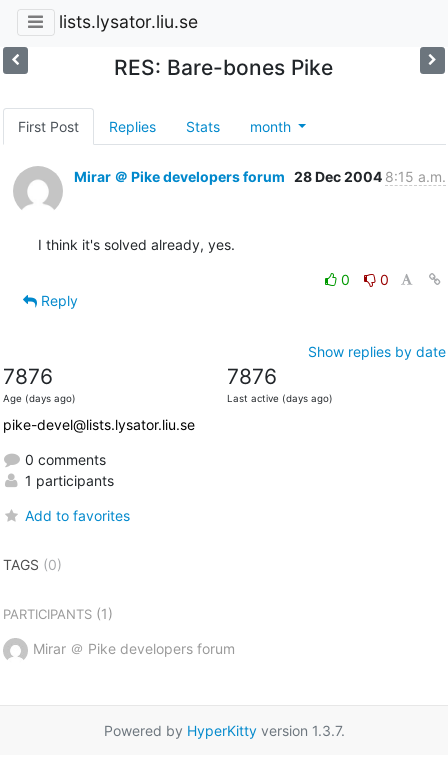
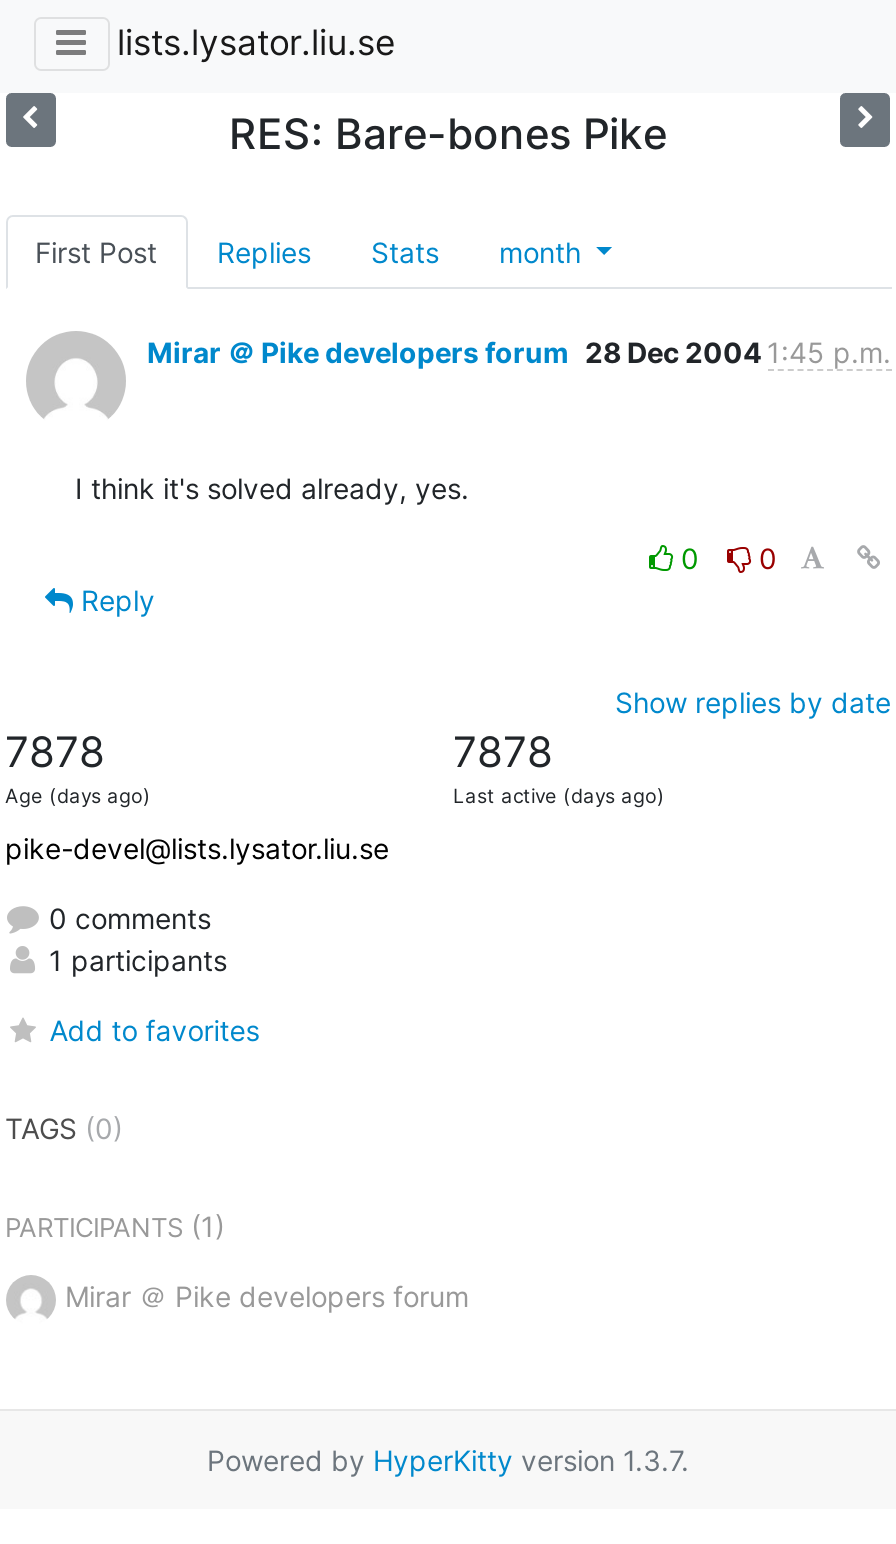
- Mirar ＠ Pike developers forum 28 Dec 2004 8:15 a.m.
+ Mirar ＠ Pike developers forum 28 Dec 2004 1:45 p.m.

- 7876
+ 7878

- 7876
+ 7878
